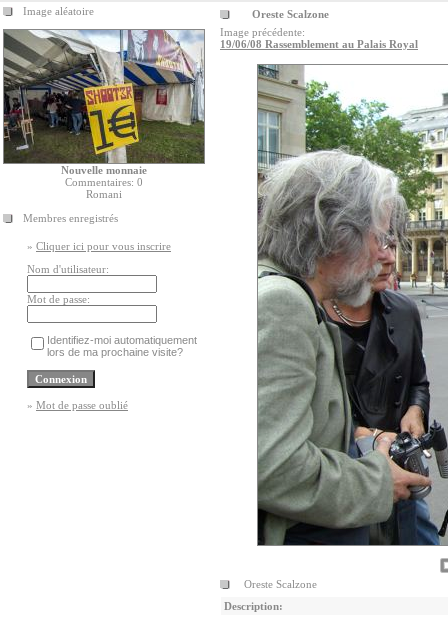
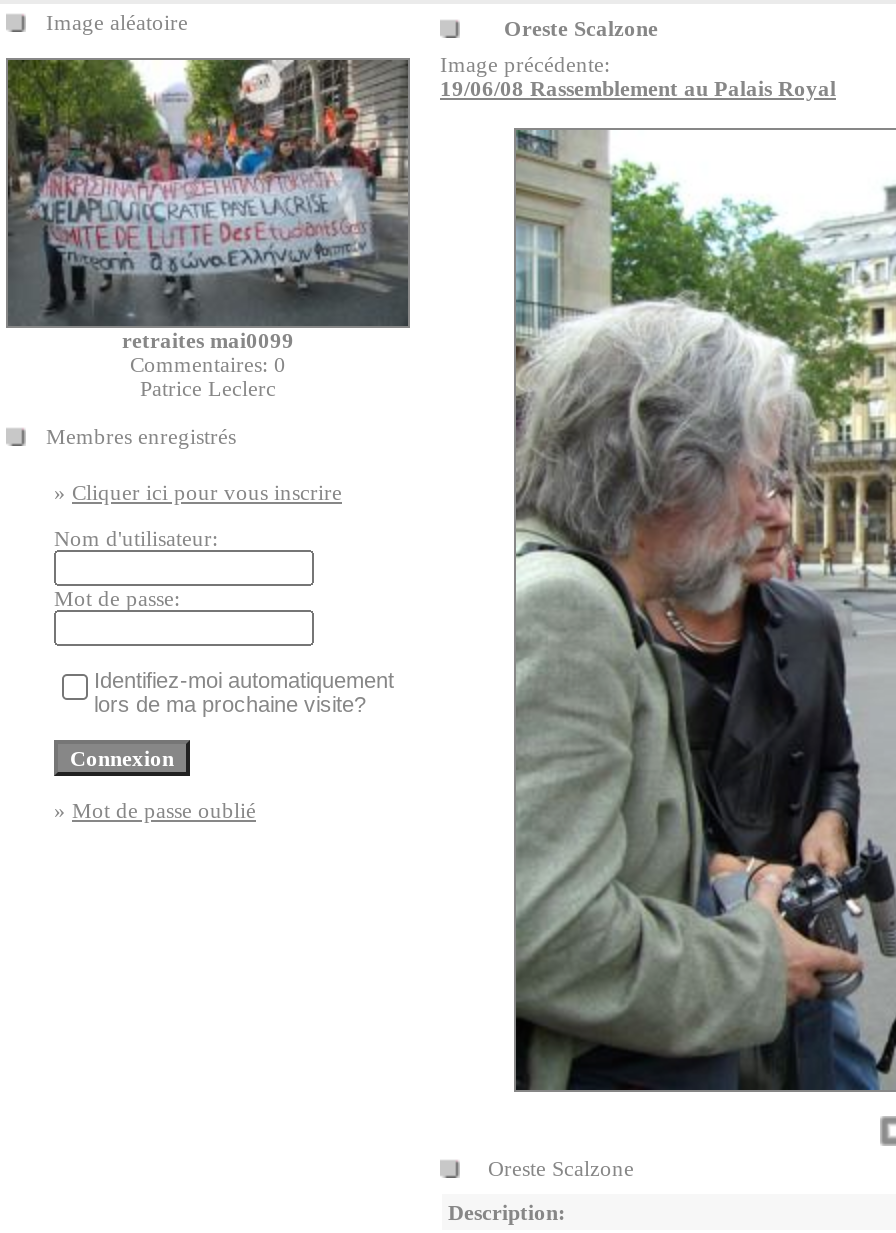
- [image]
- Nouvelle monnaie
+ [image]
+ retraites mai0099

- Romani
+ Patrice Leclerc
